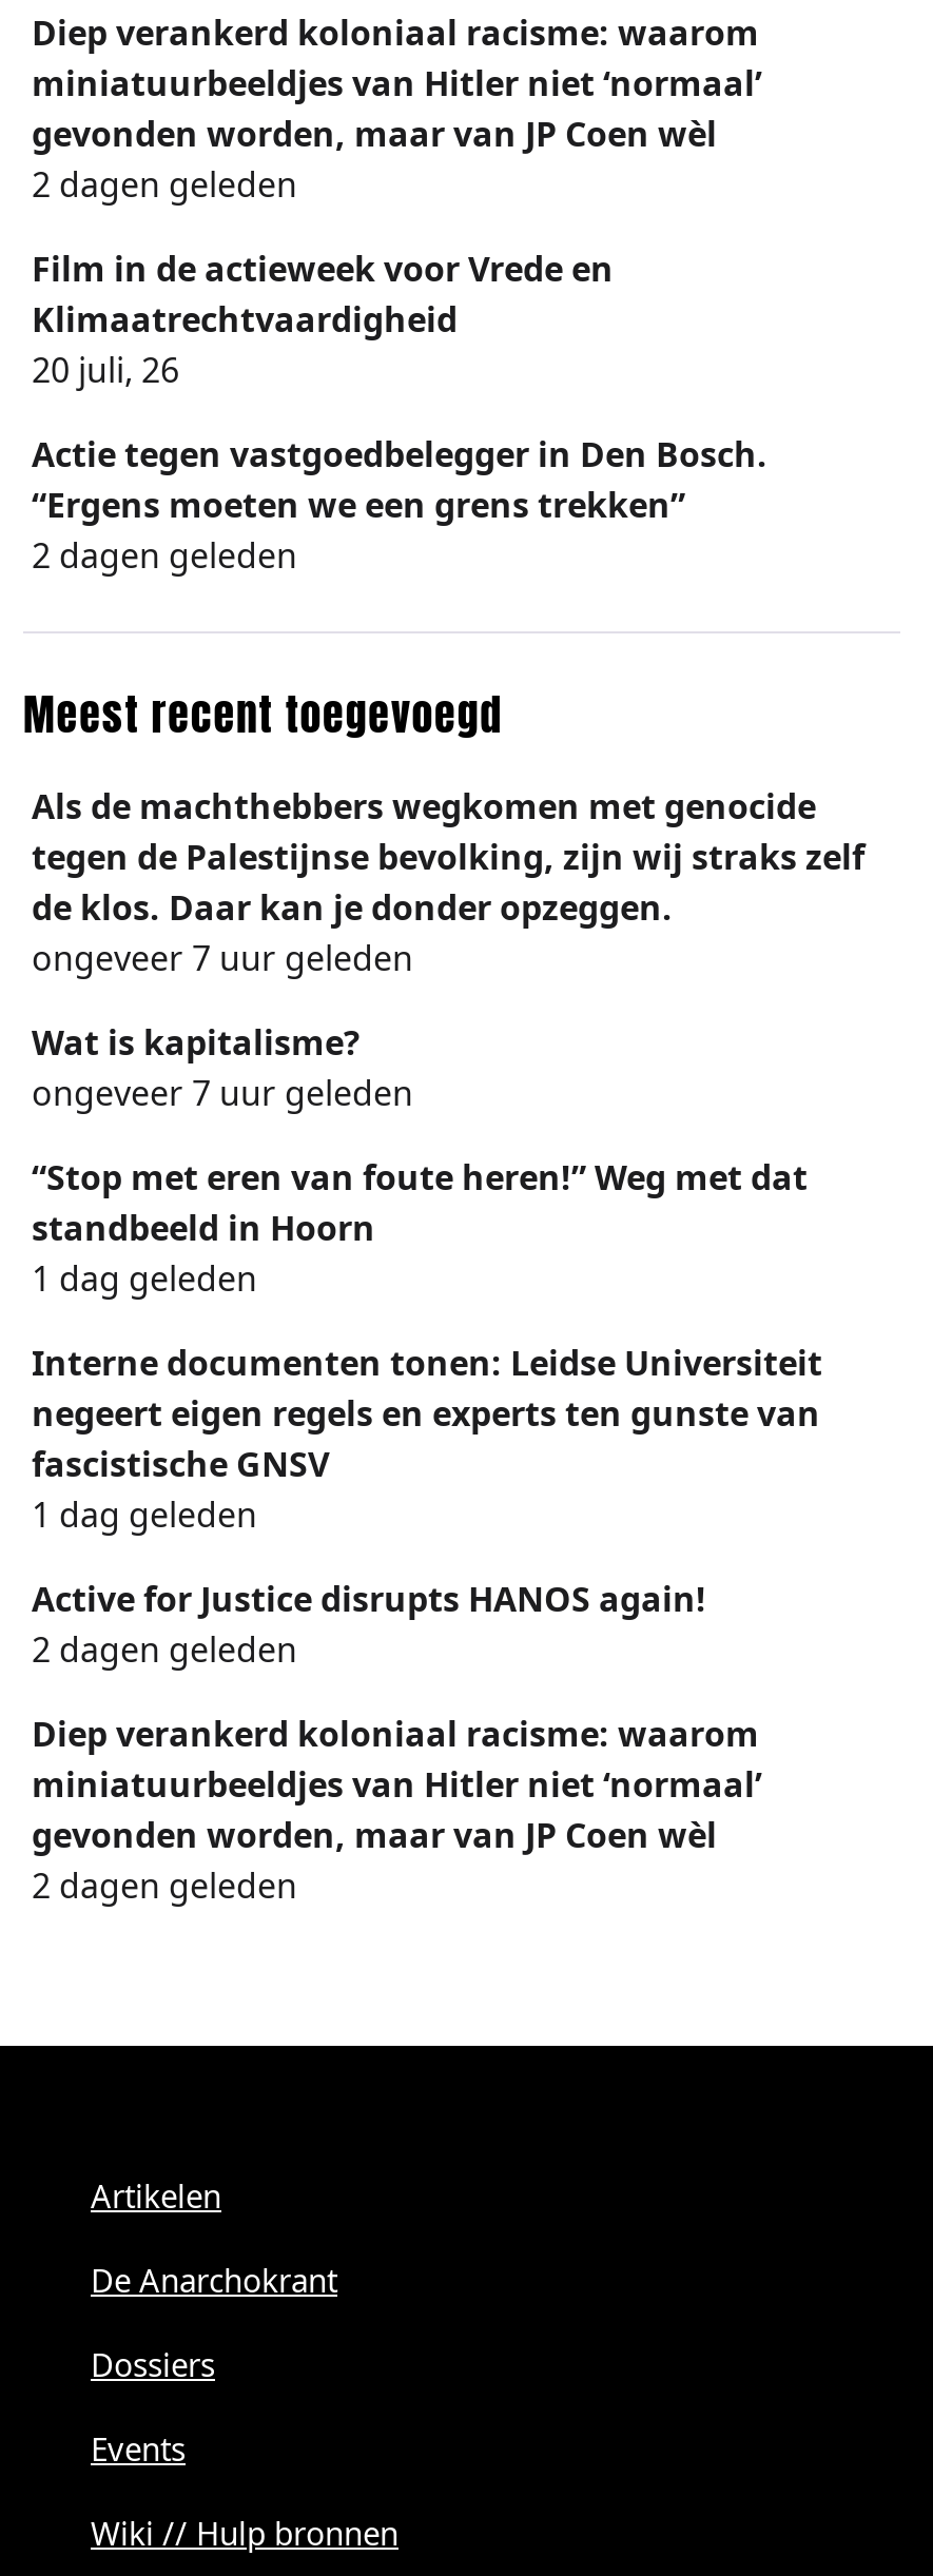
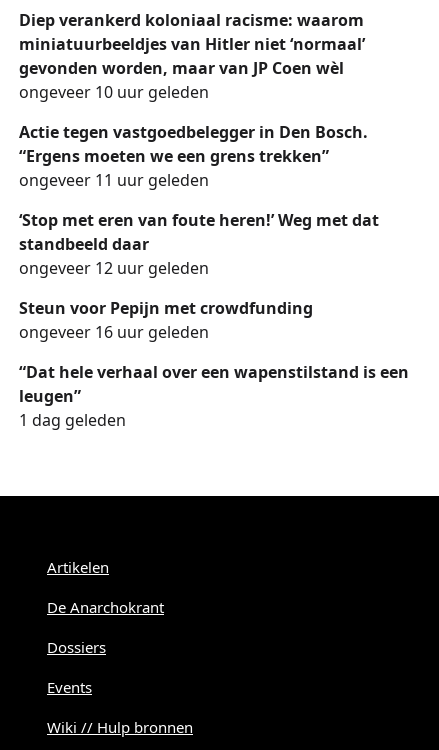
- 2 dagen geleden
- Film in de actieweek voor Vrede en
- Klimaatrechtvaardigheid
- 20 juli, 26
+ ongeveer 10 uur geleden

- 2 dagen geleden
- Meest recent toegevoegd
- Als de machthebbers wegkomen met genocide
- tegen de Palestijnse bevolking, zijn wij straks zelf
- de klos. Daar kan je donder opzeggen.
- ongeveer 7 uur geleden
- Wat is kapitalisme?
- ongeveer 7 uur geleden
- “Stop met eren van foute heren!” Weg met dat
- standbeeld in Hoorn
+ ongeveer 11 uur geleden
+ ‘Stop met eren van foute heren!’ Weg met dat
+ standbeeld daar
+ ongeveer 12 uur geleden
+ Steun voor Pepijn met crowdfunding
+ ongeveer 16 uur geleden
+ “Dat hele verhaal over een wapenstilstand is een
+ leugen”

- Interne documenten tonen: Leidse Universiteit
- negeert eigen regels en experts ten gunste van
- fascistische GNSV
- 1 dag geleden
- Active for Justice disrupts HANOS again!
- 2 dagen geleden
- Diep verankerd koloniaal racisme: waarom
- miniatuurbeeldjes van Hitler niet ‘normaal’
- gevonden worden, maar van JP Coen wèl
- 2 dagen geleden
